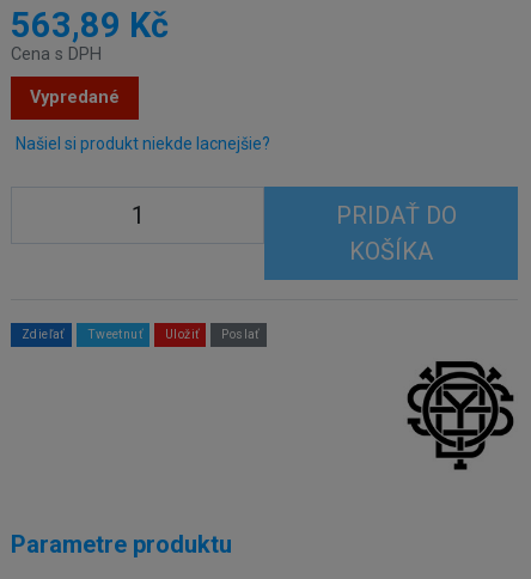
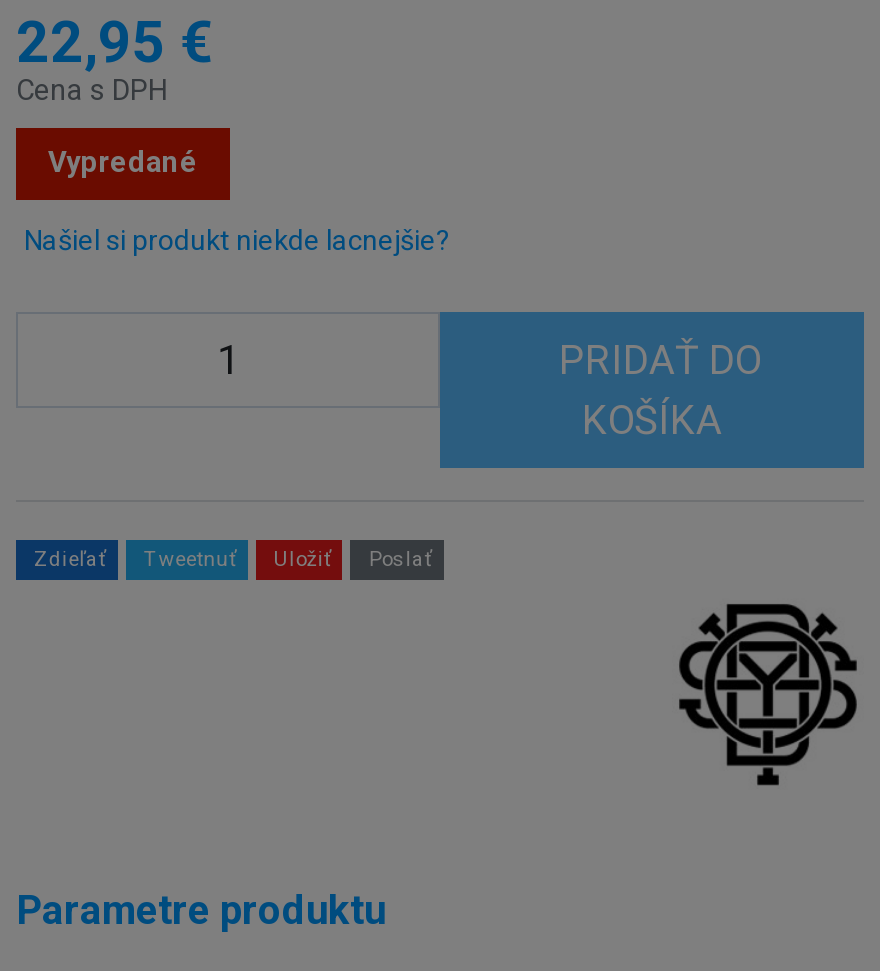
- 563,89 Kč
+ 22,95 €
